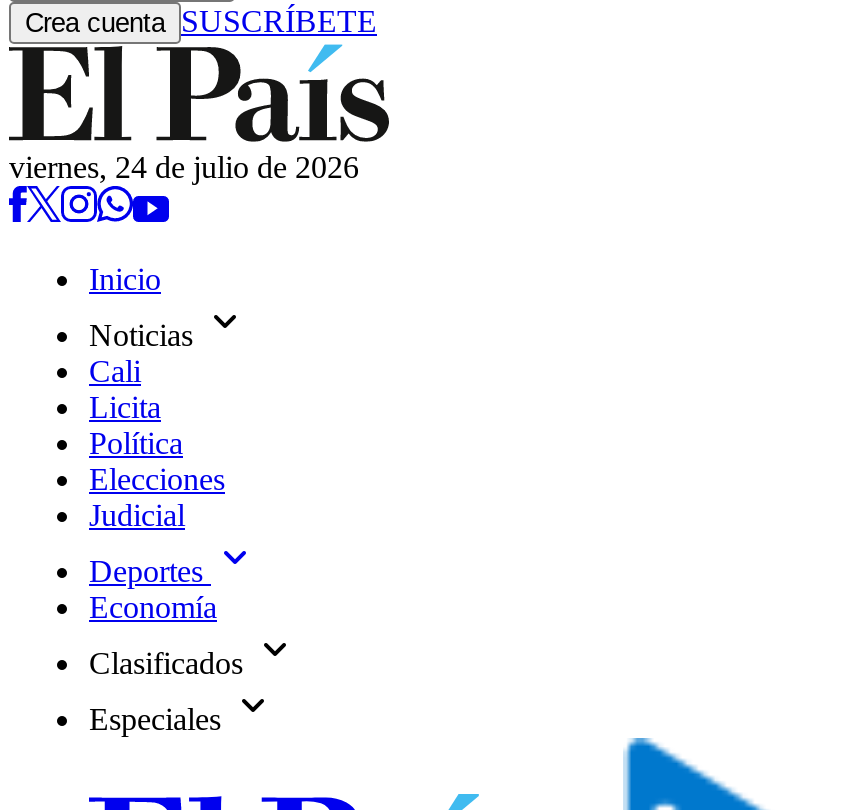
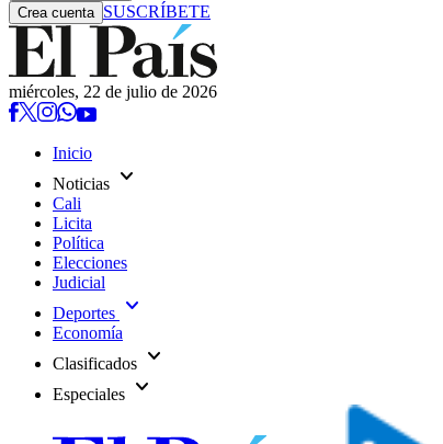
- viernes, 24 de julio de 2026
+ miércoles, 22 de julio de 2026
